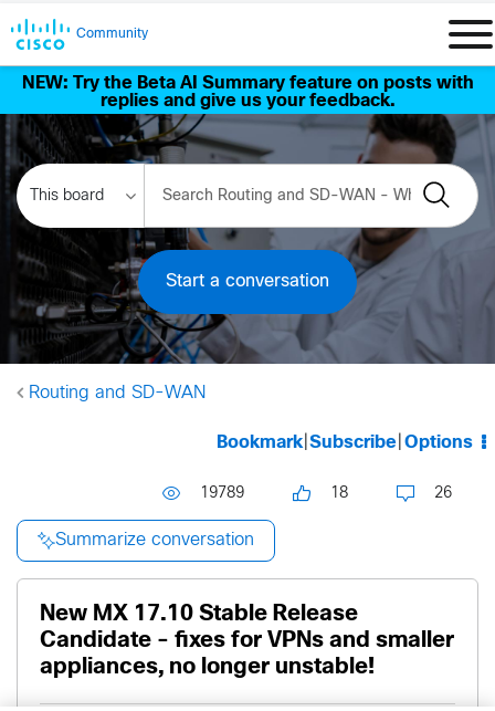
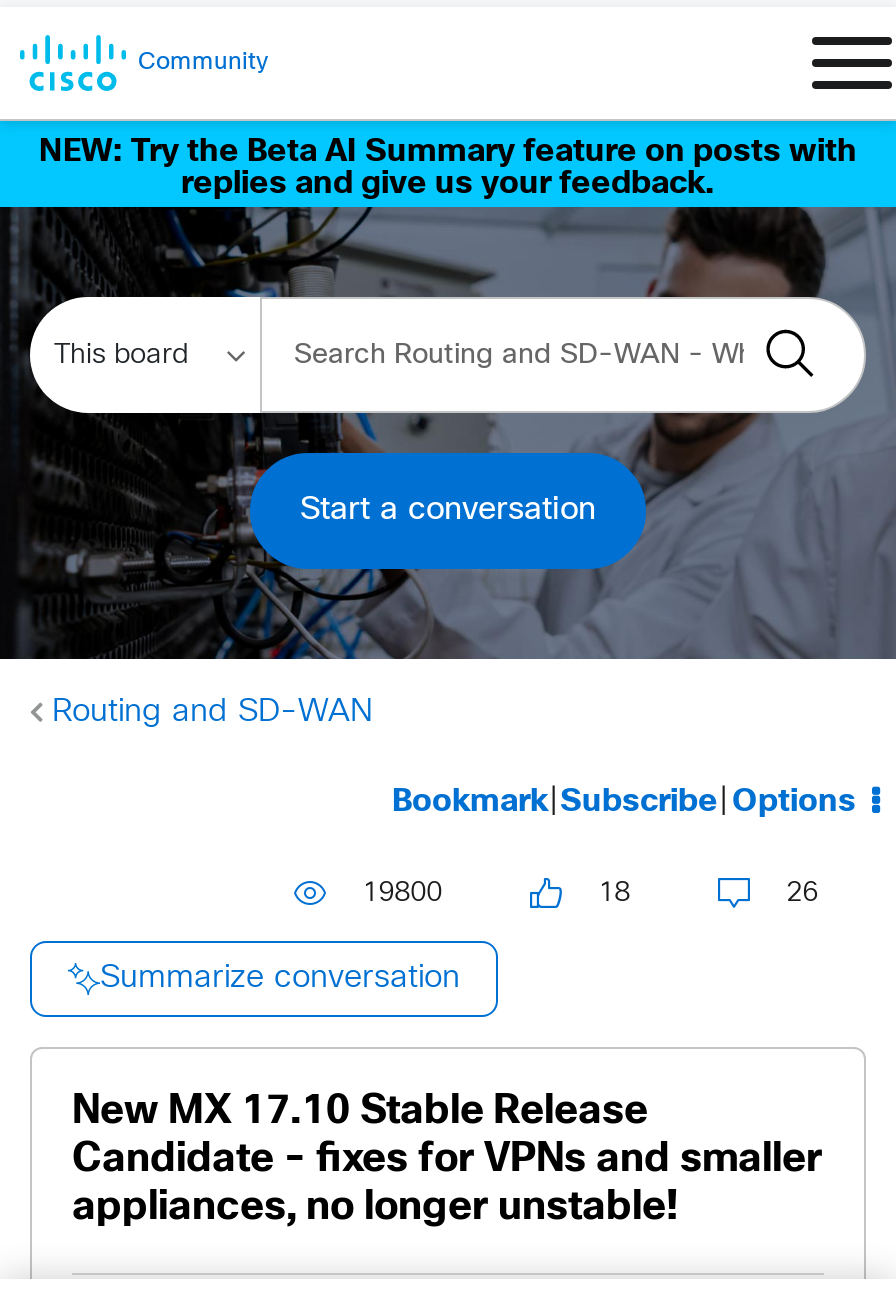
- 19789
+ 19800
